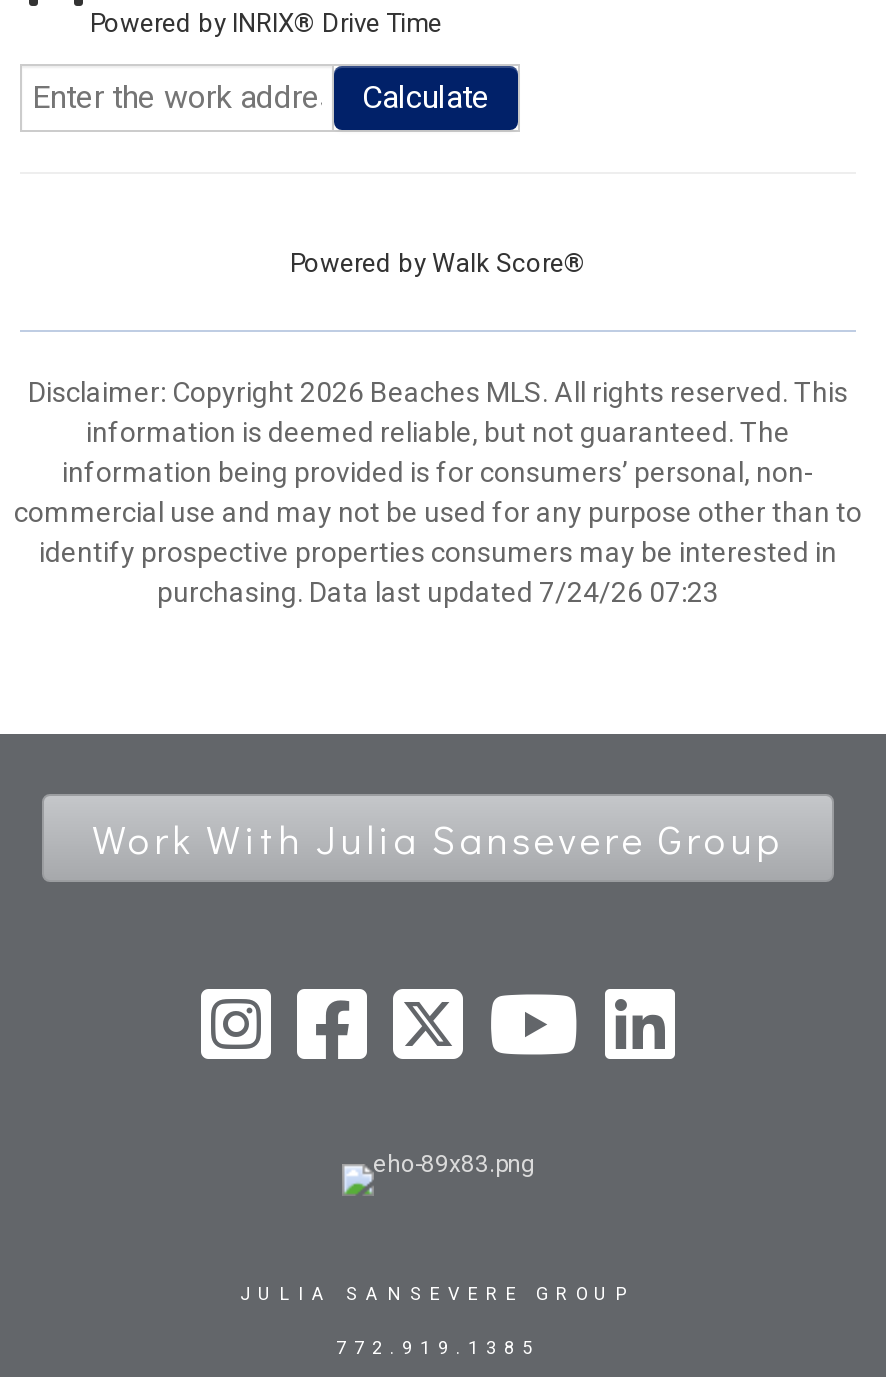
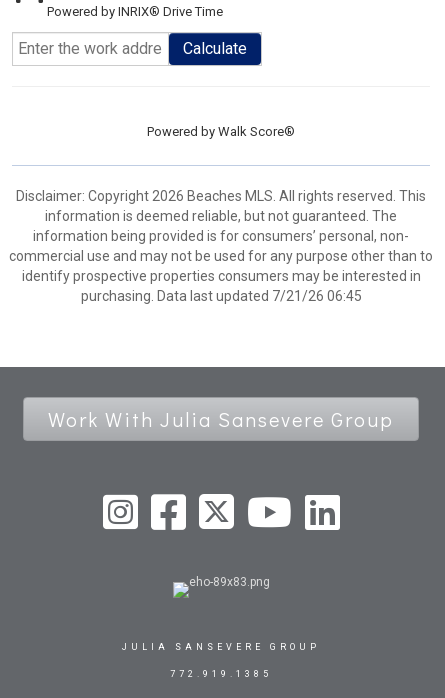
- purchasing. Data last updated 7/24/26 07:23
+ purchasing. Data last updated 7/21/26 06:45
